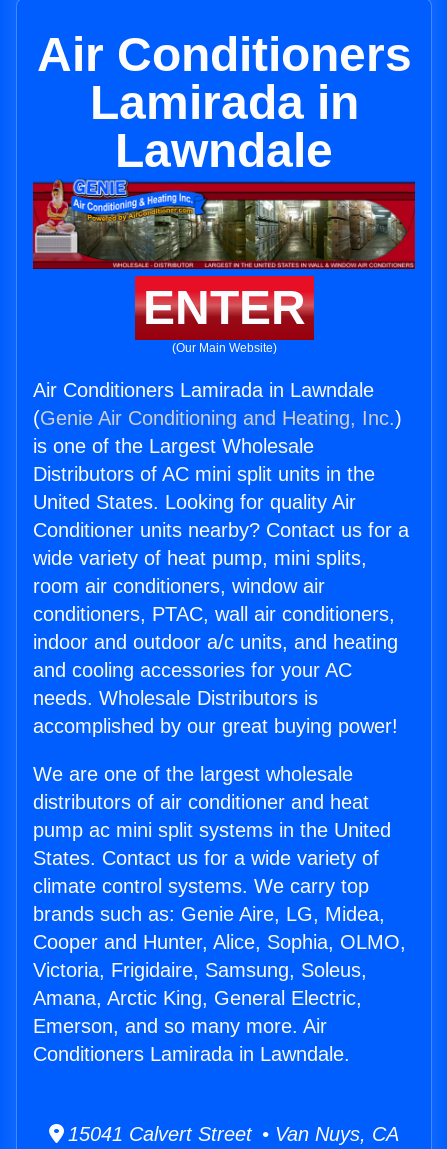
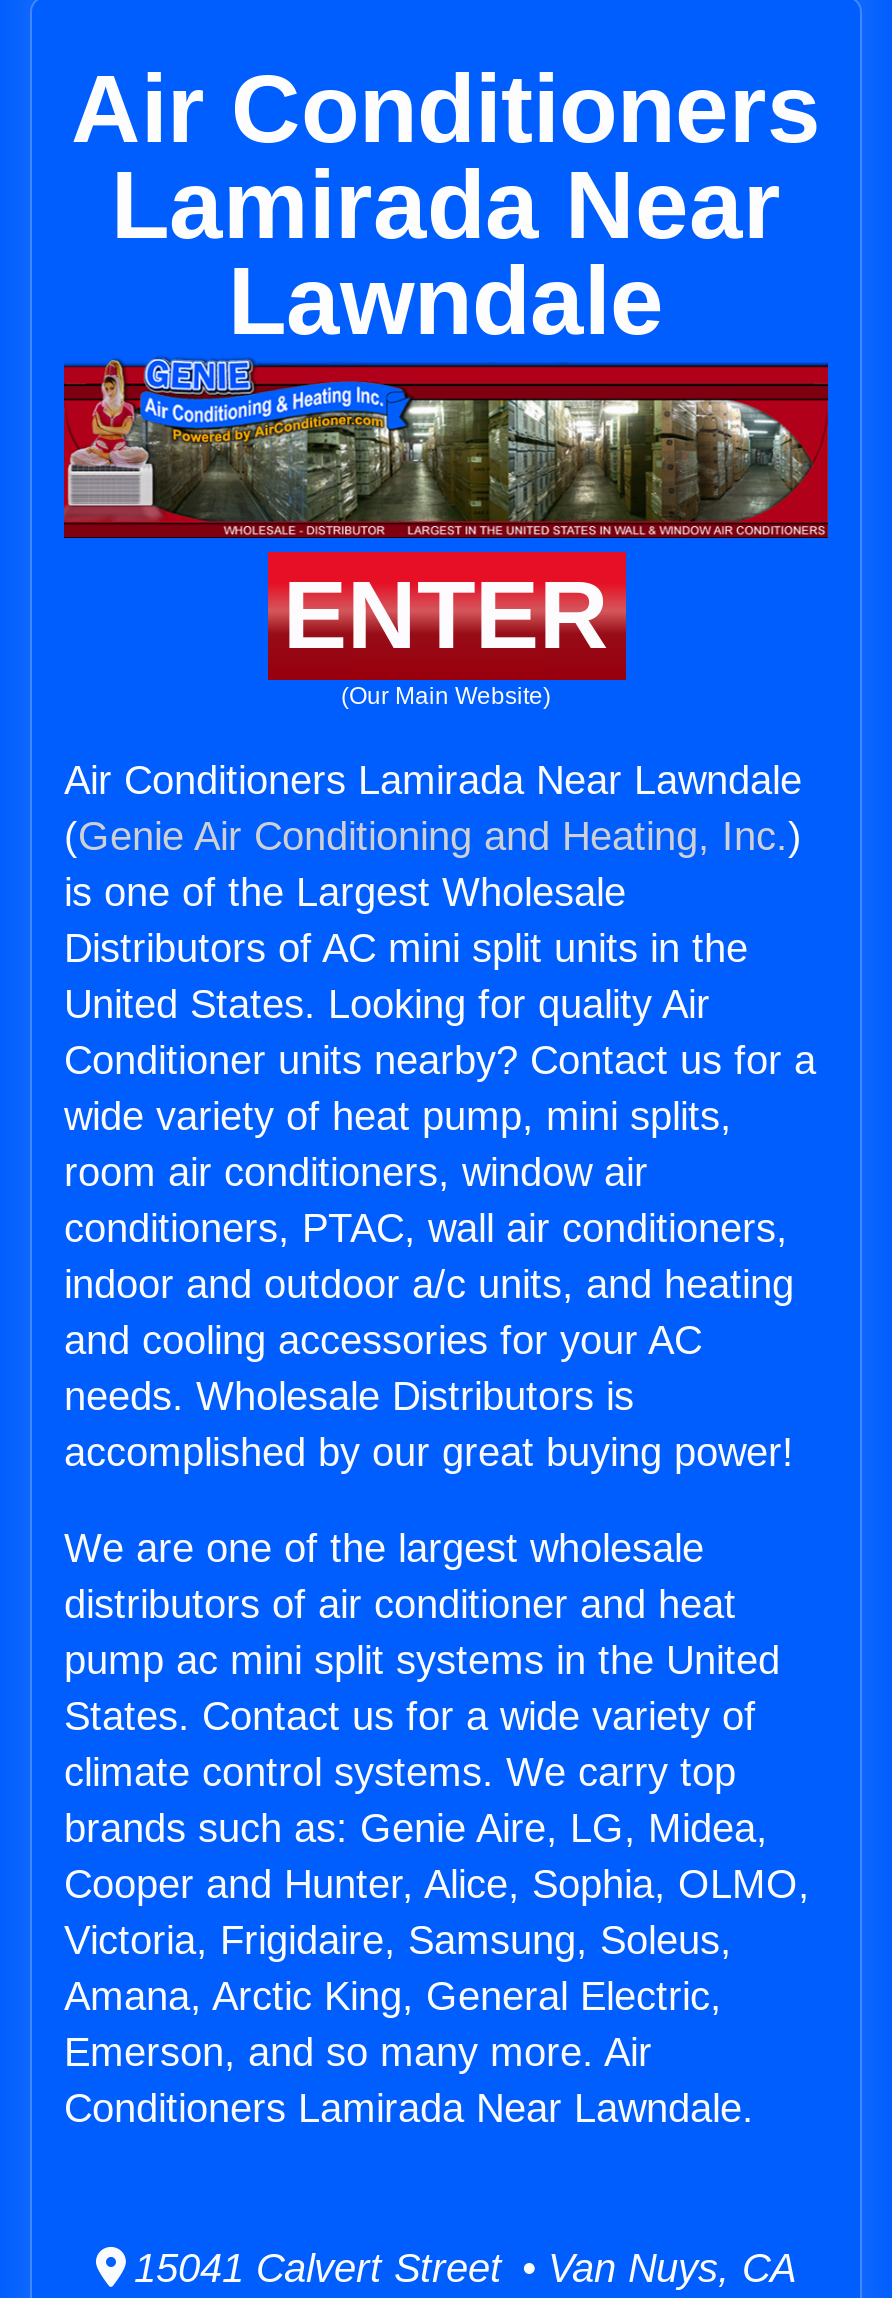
- Lamirada in
+ Lamirada Near

- Air Conditioners Lamirada in Lawndale
+ Air Conditioners Lamirada Near Lawndale

- Conditioners Lamirada in Lawndale.
+ Conditioners Lamirada Near Lawndale.
